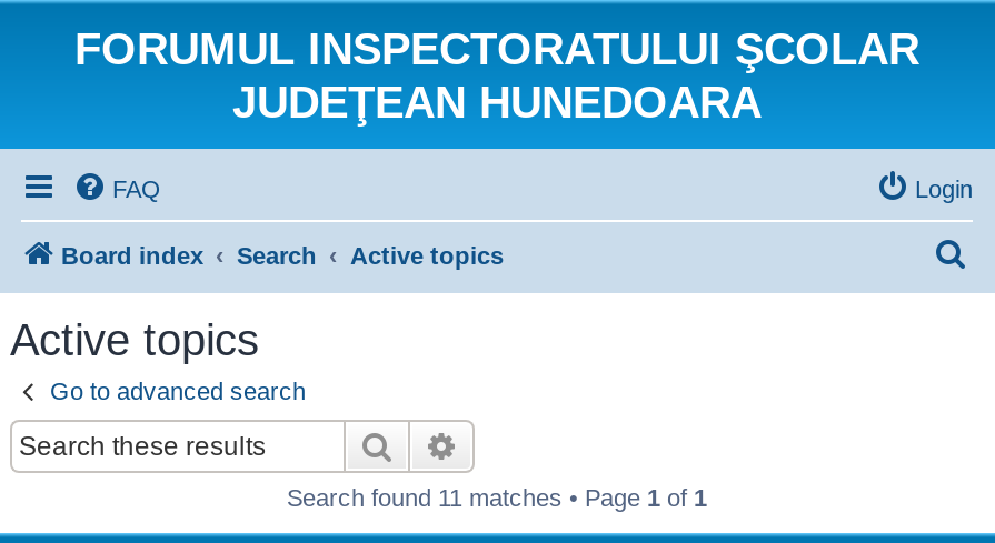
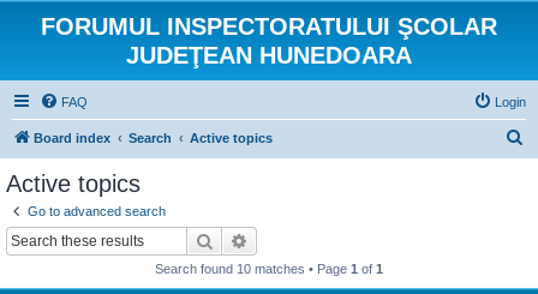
- Search found 11 matches • Page 1 of 1
+ Search found 10 matches • Page 1 of 1
